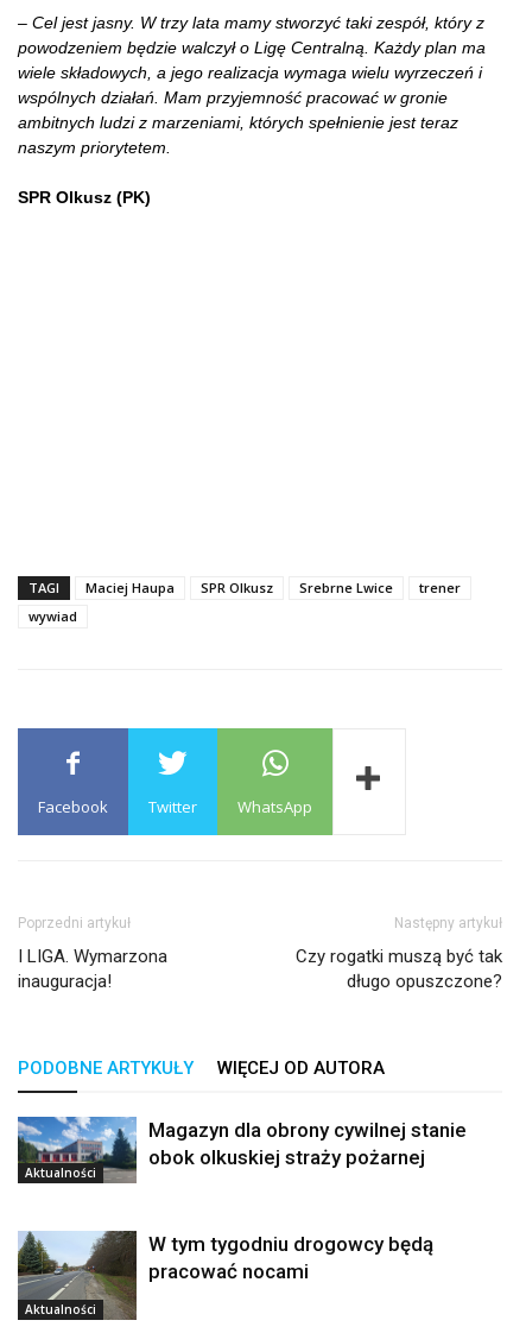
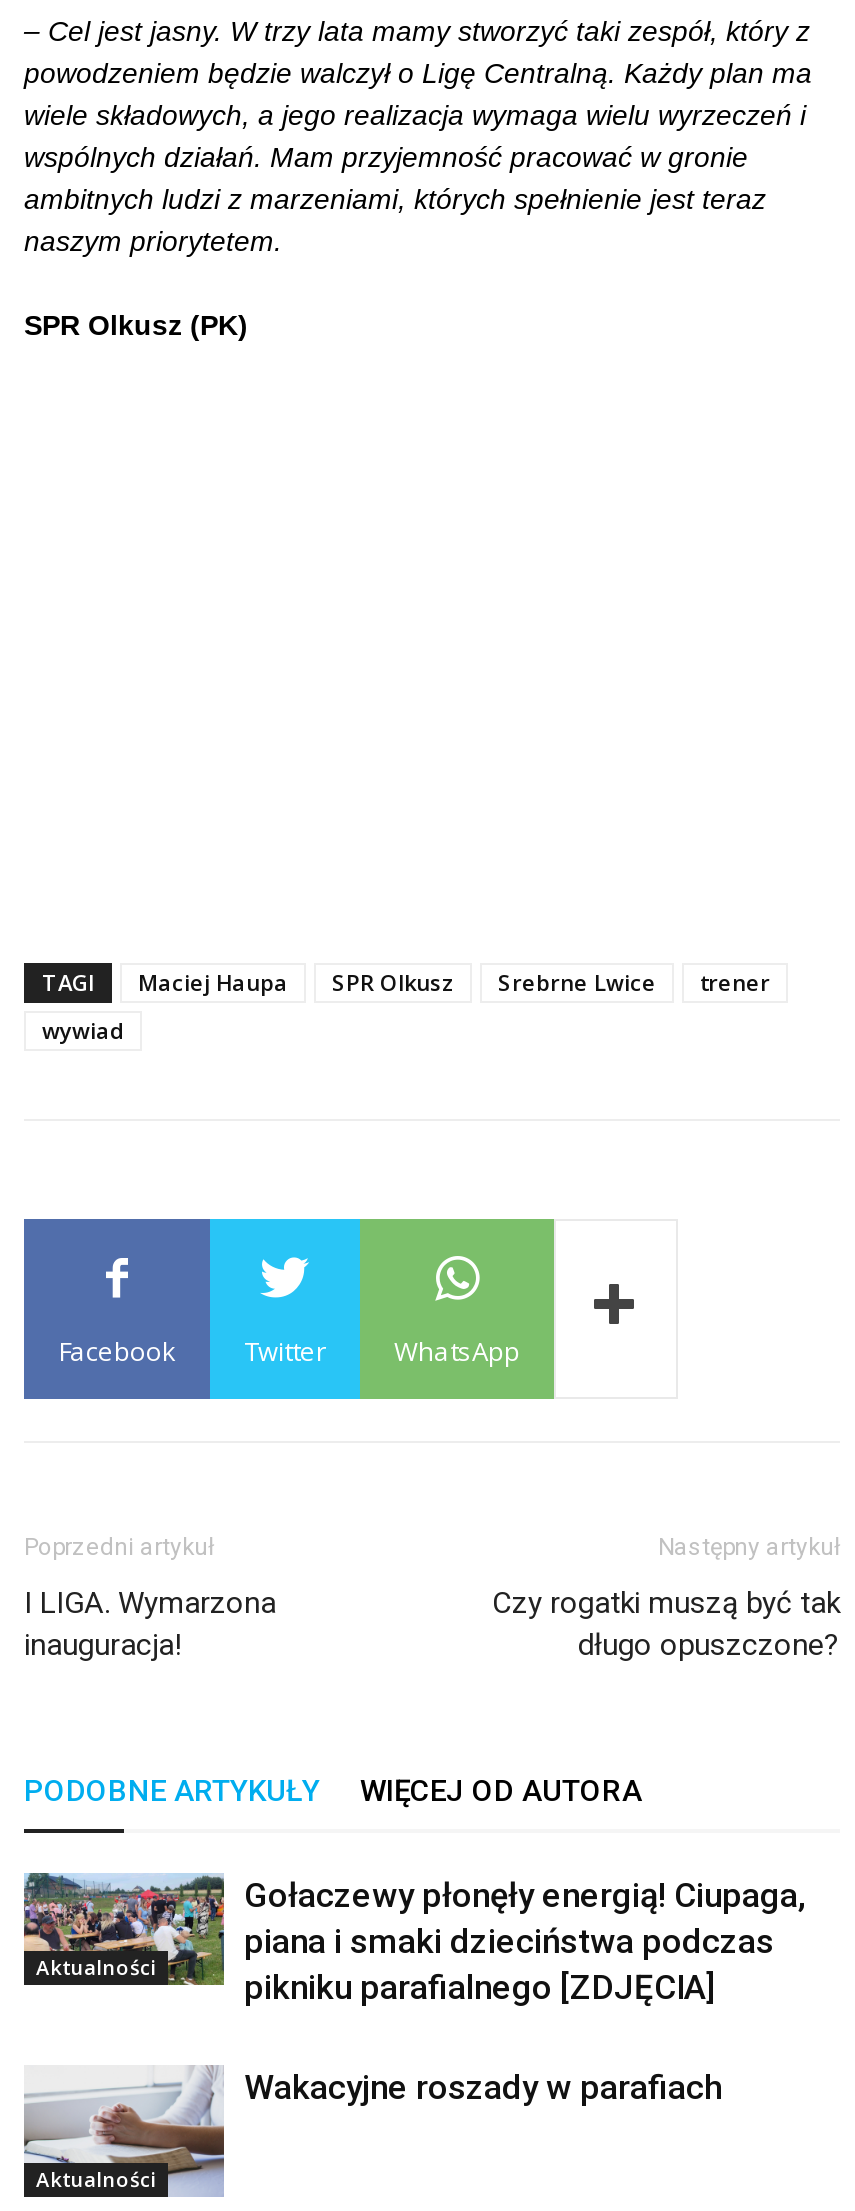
- [image]
- Magazyn dla obrony cywilnej stanie
- obok olkuskiej straży pożarnej
+ [image]
+ Gołaczewy płonęły energią! Ciupaga,
+ piana i smaki dzieciństwa podczas
+ pikniku parafialnego [ZDJĘCIA]

- [image]
- W tym tygodniu drogowcy będą
- pracować nocami
+ [image]
+ Wakacyjne roszady w parafiach
